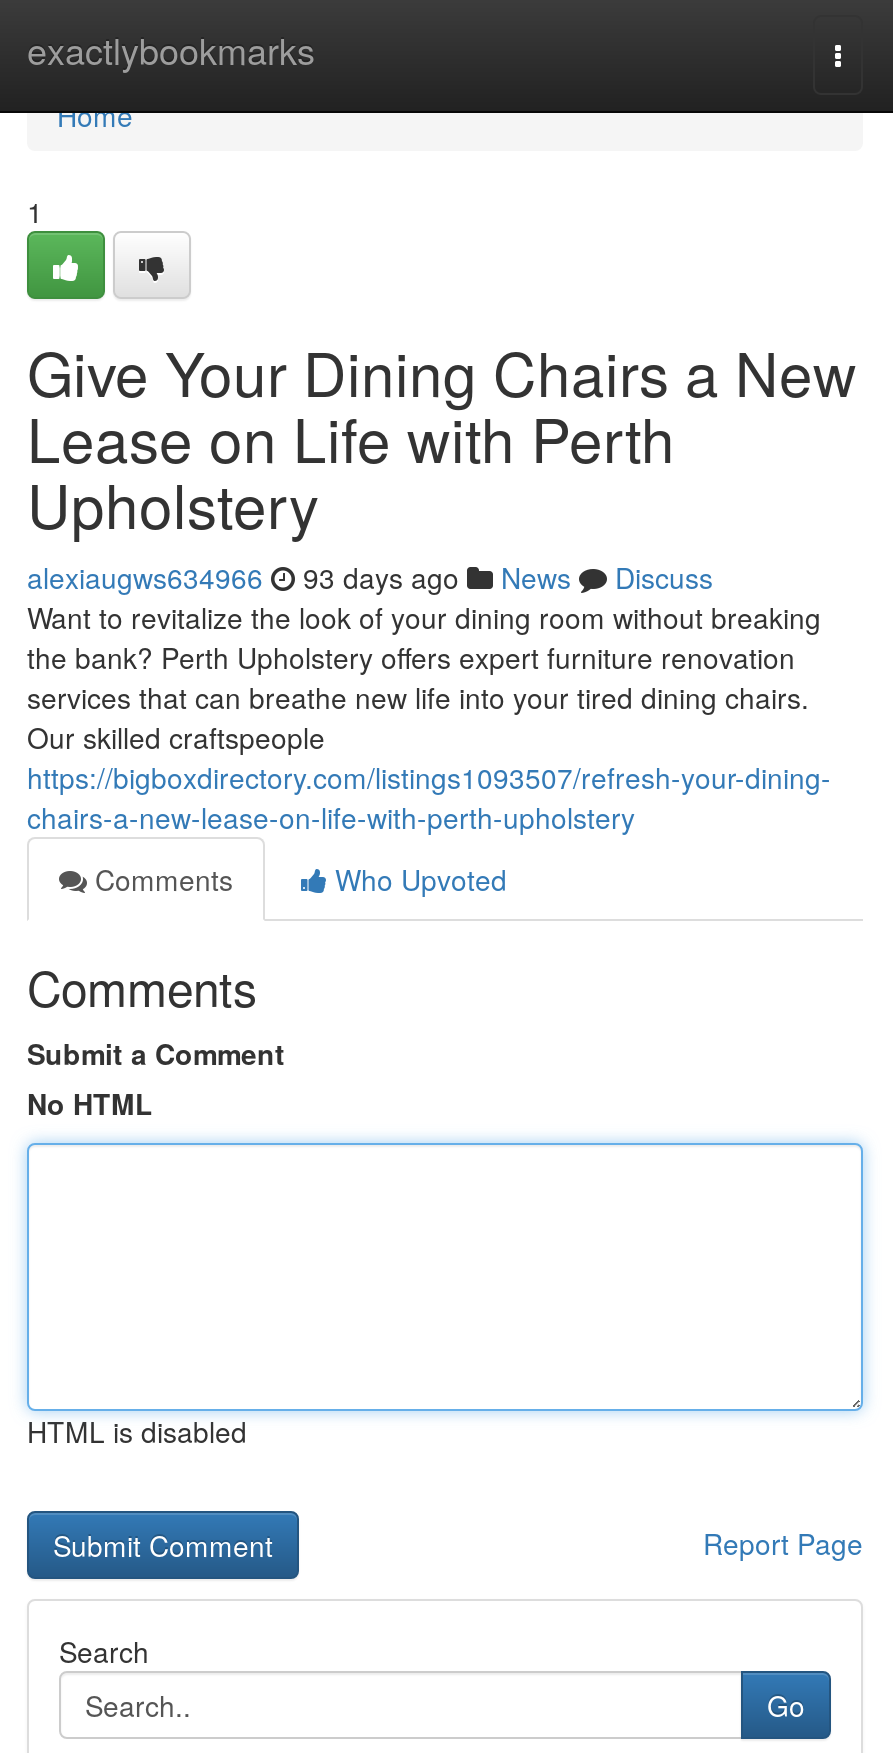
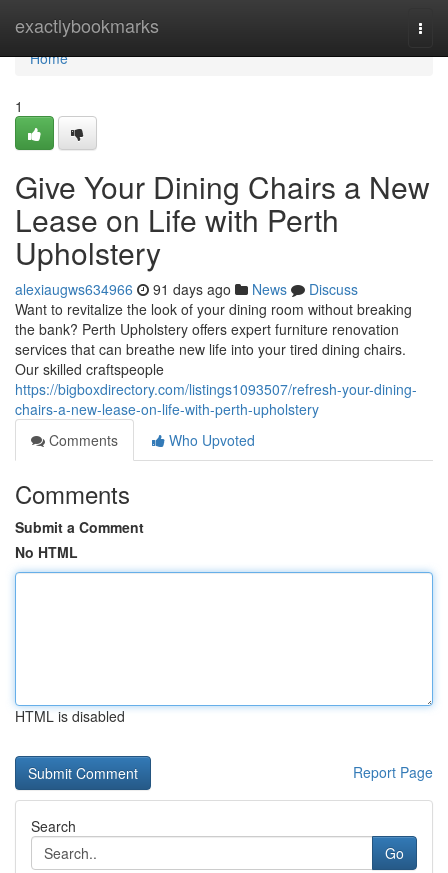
- alexiaugws634966 93 days ago News Discuss
+ alexiaugws634966 91 days ago News Discuss
